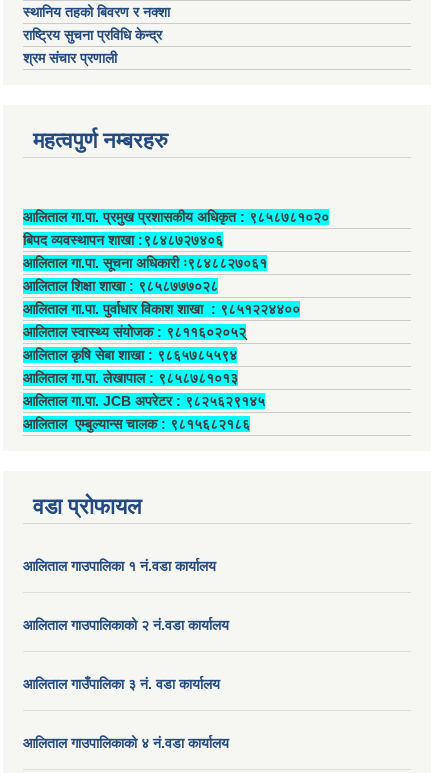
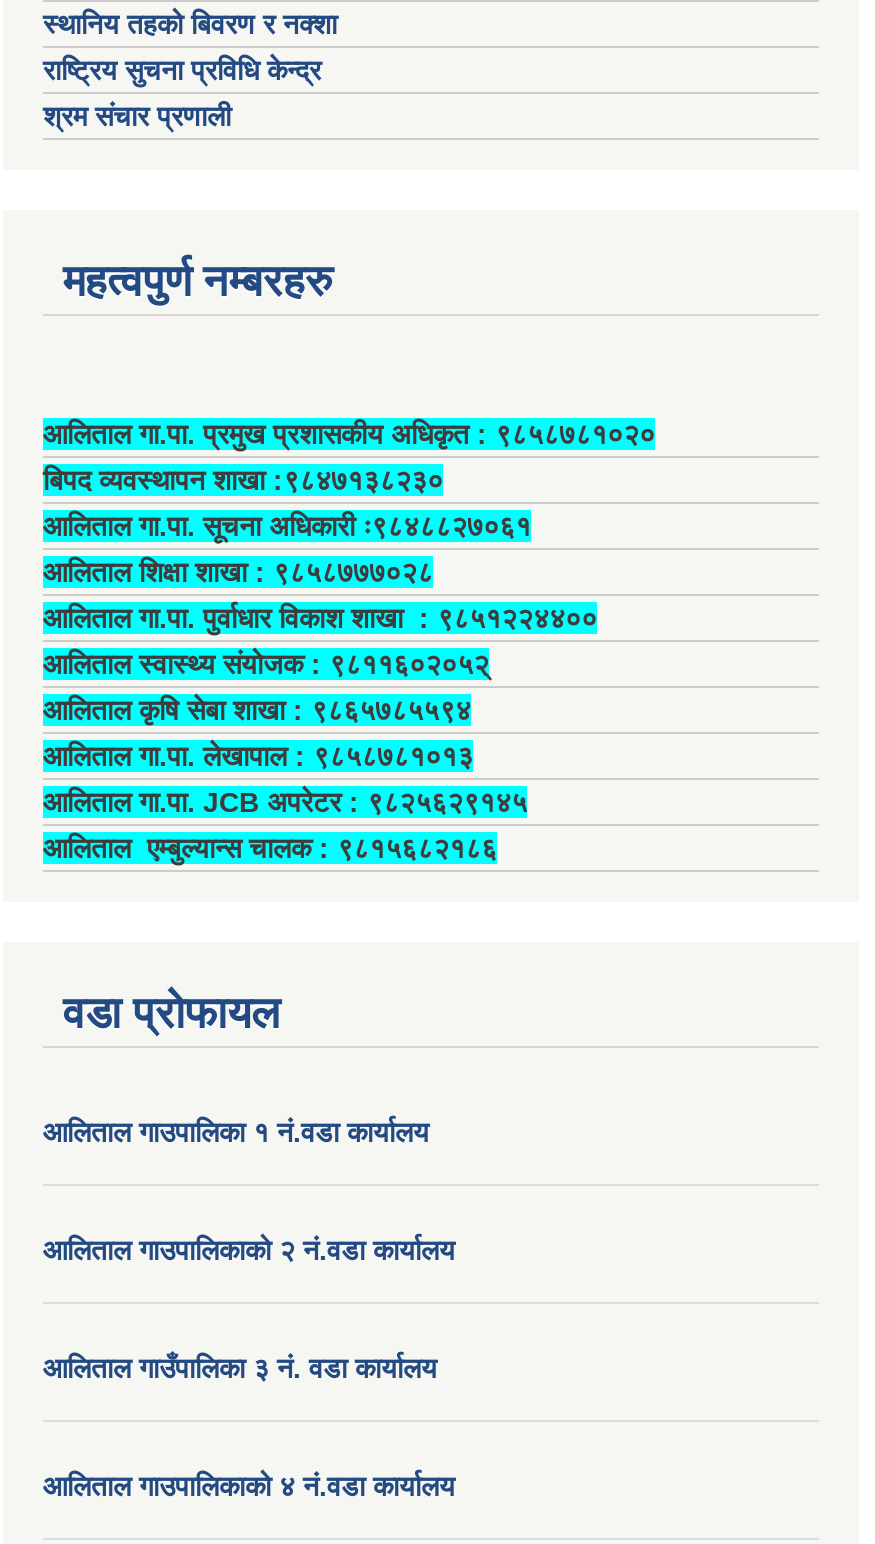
- बिपद व्यवस्थापन शाखा :९८४८७२७४०६
+ बिपद व्यवस्थापन शाखा :९८४७१३८२३०
